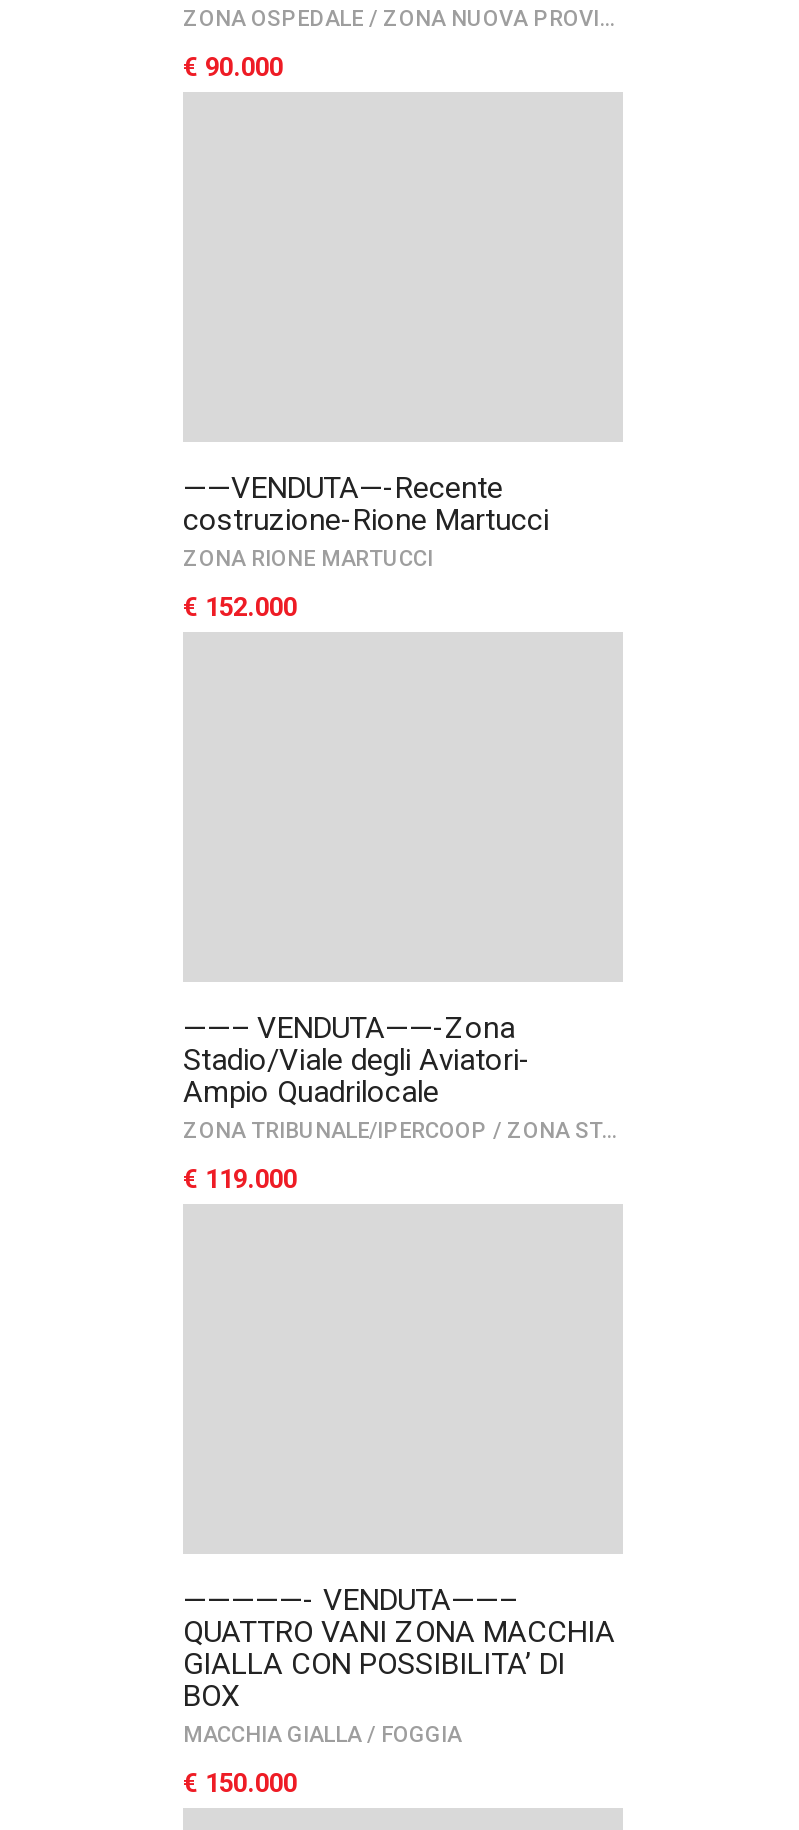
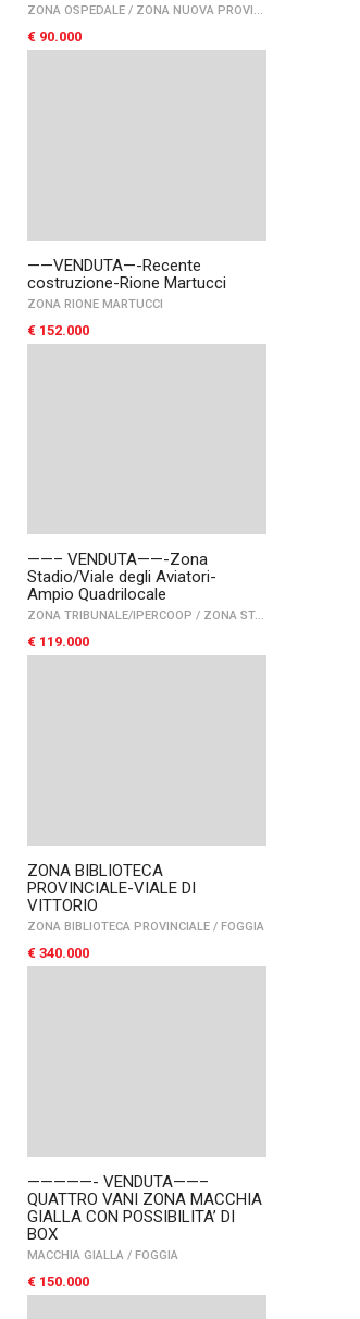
+ ZONA BIBLIOTECA
+ PROVINCIALE-VIALE DI
+ VITTORIO
+ ZONA BIBLIOTECA PROVINCIALE / FOGGIA
+ € 340.000
